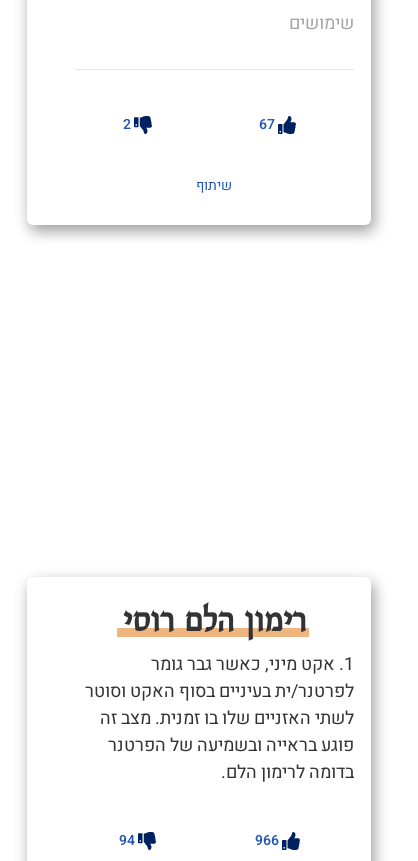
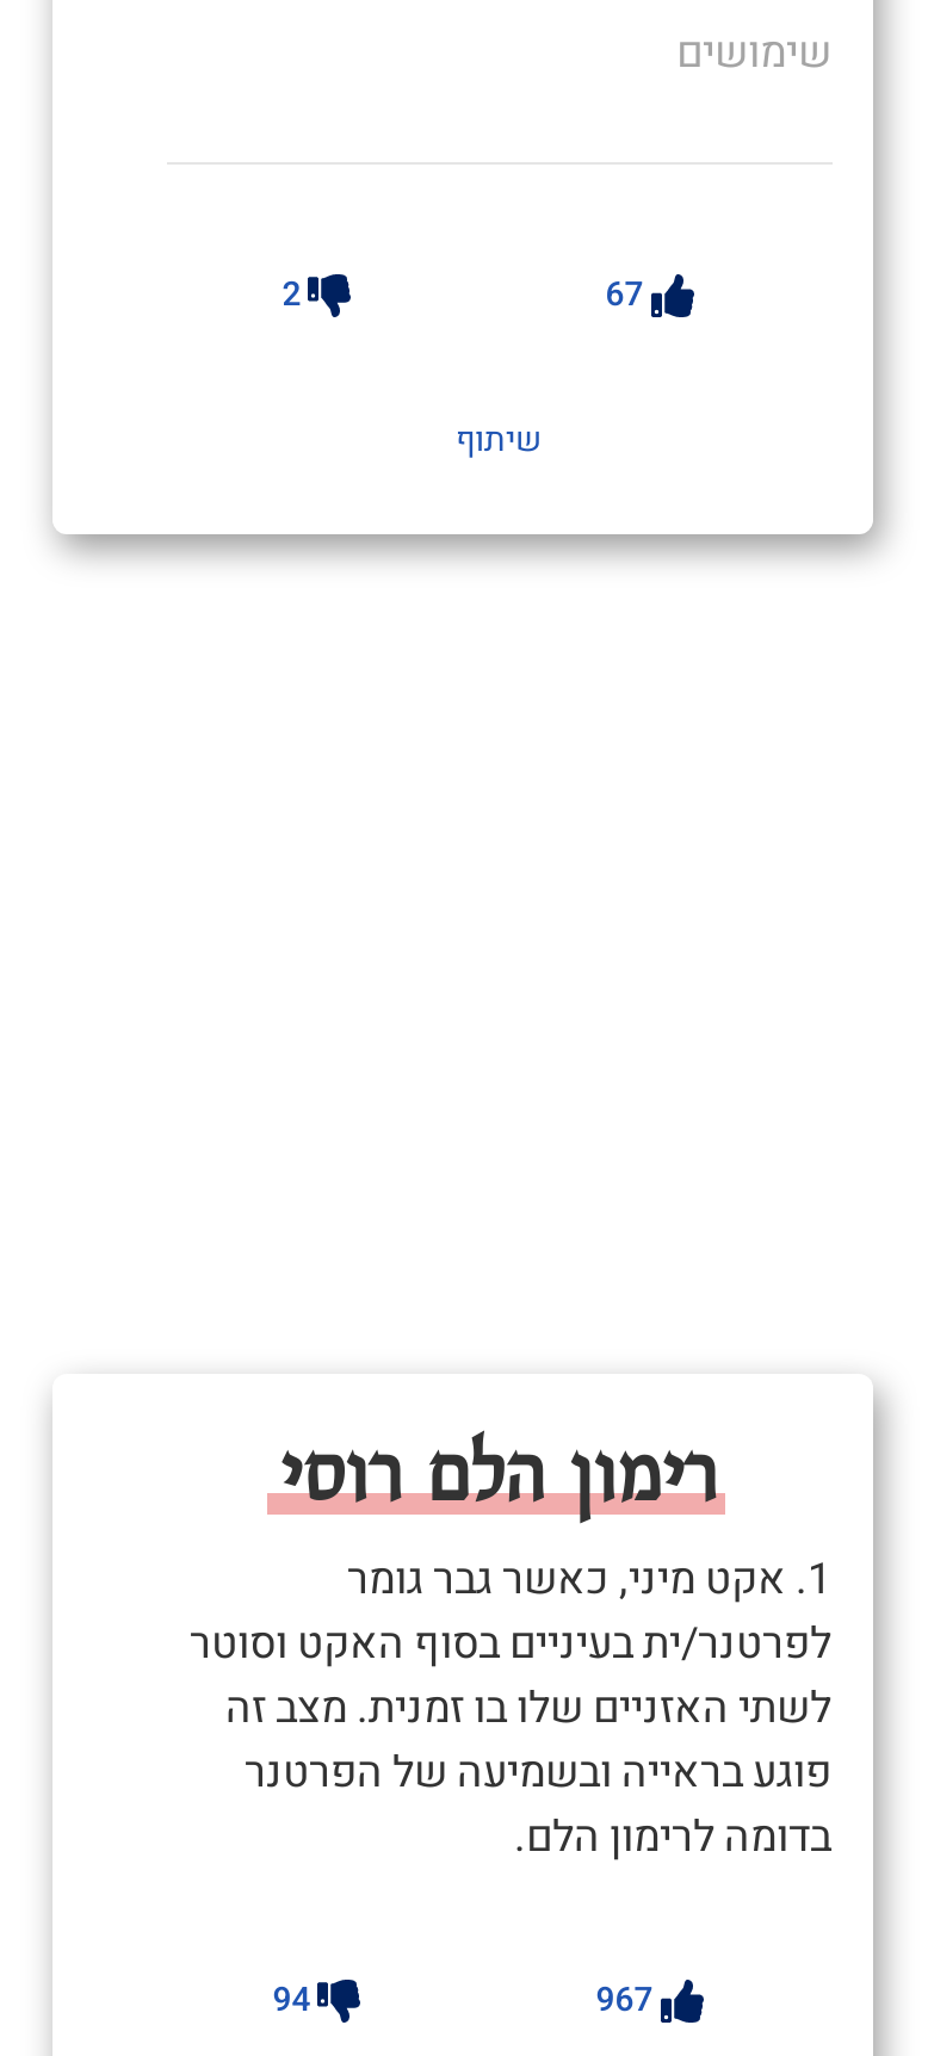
- 966
+ 967
